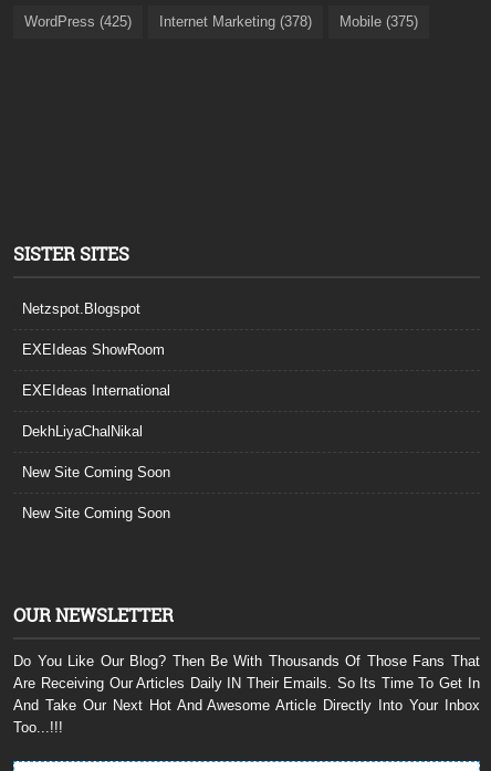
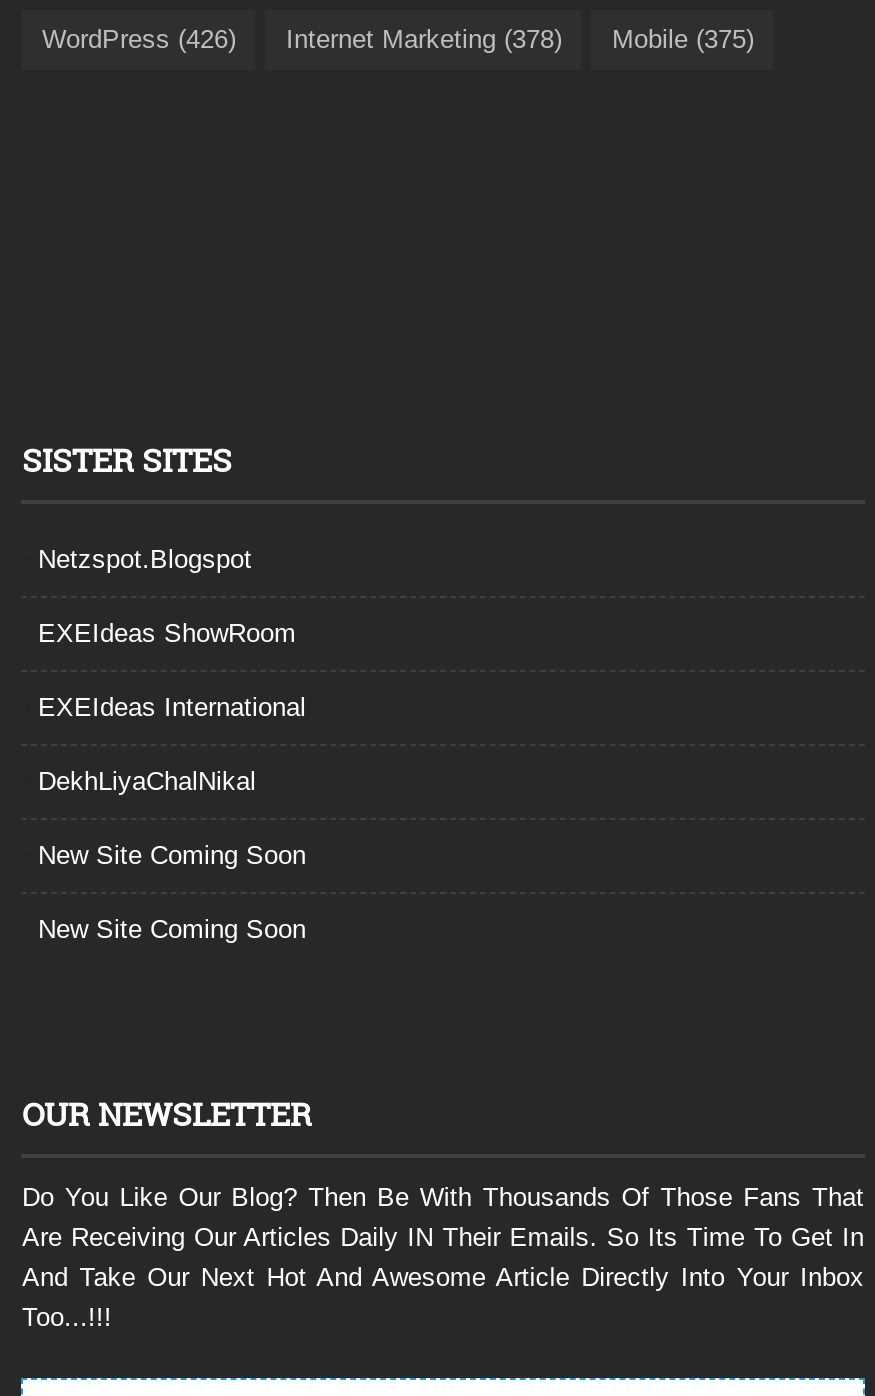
- WordPress (425) Internet Marketing (378) Mobile (375)
+ WordPress (426) Internet Marketing (378) Mobile (375)
